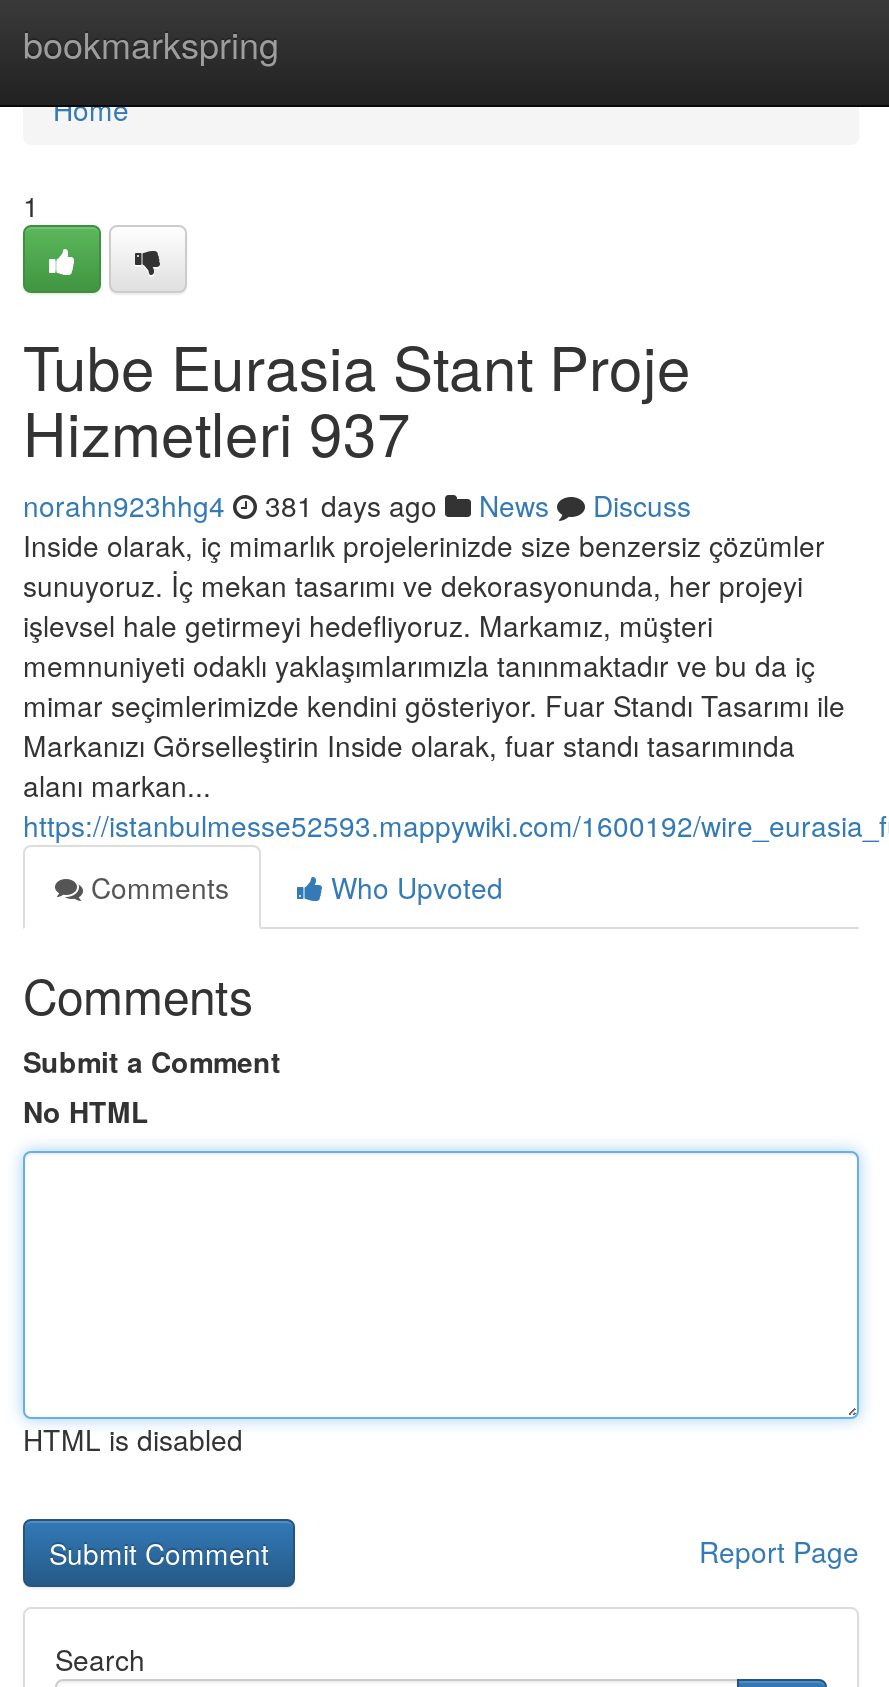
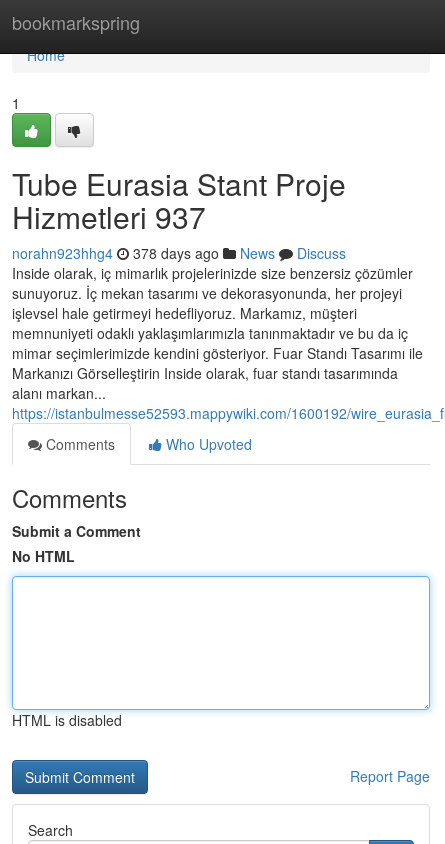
- norahn923hhg4 381 days ago News Discuss
+ norahn923hhg4 378 days ago News Discuss
